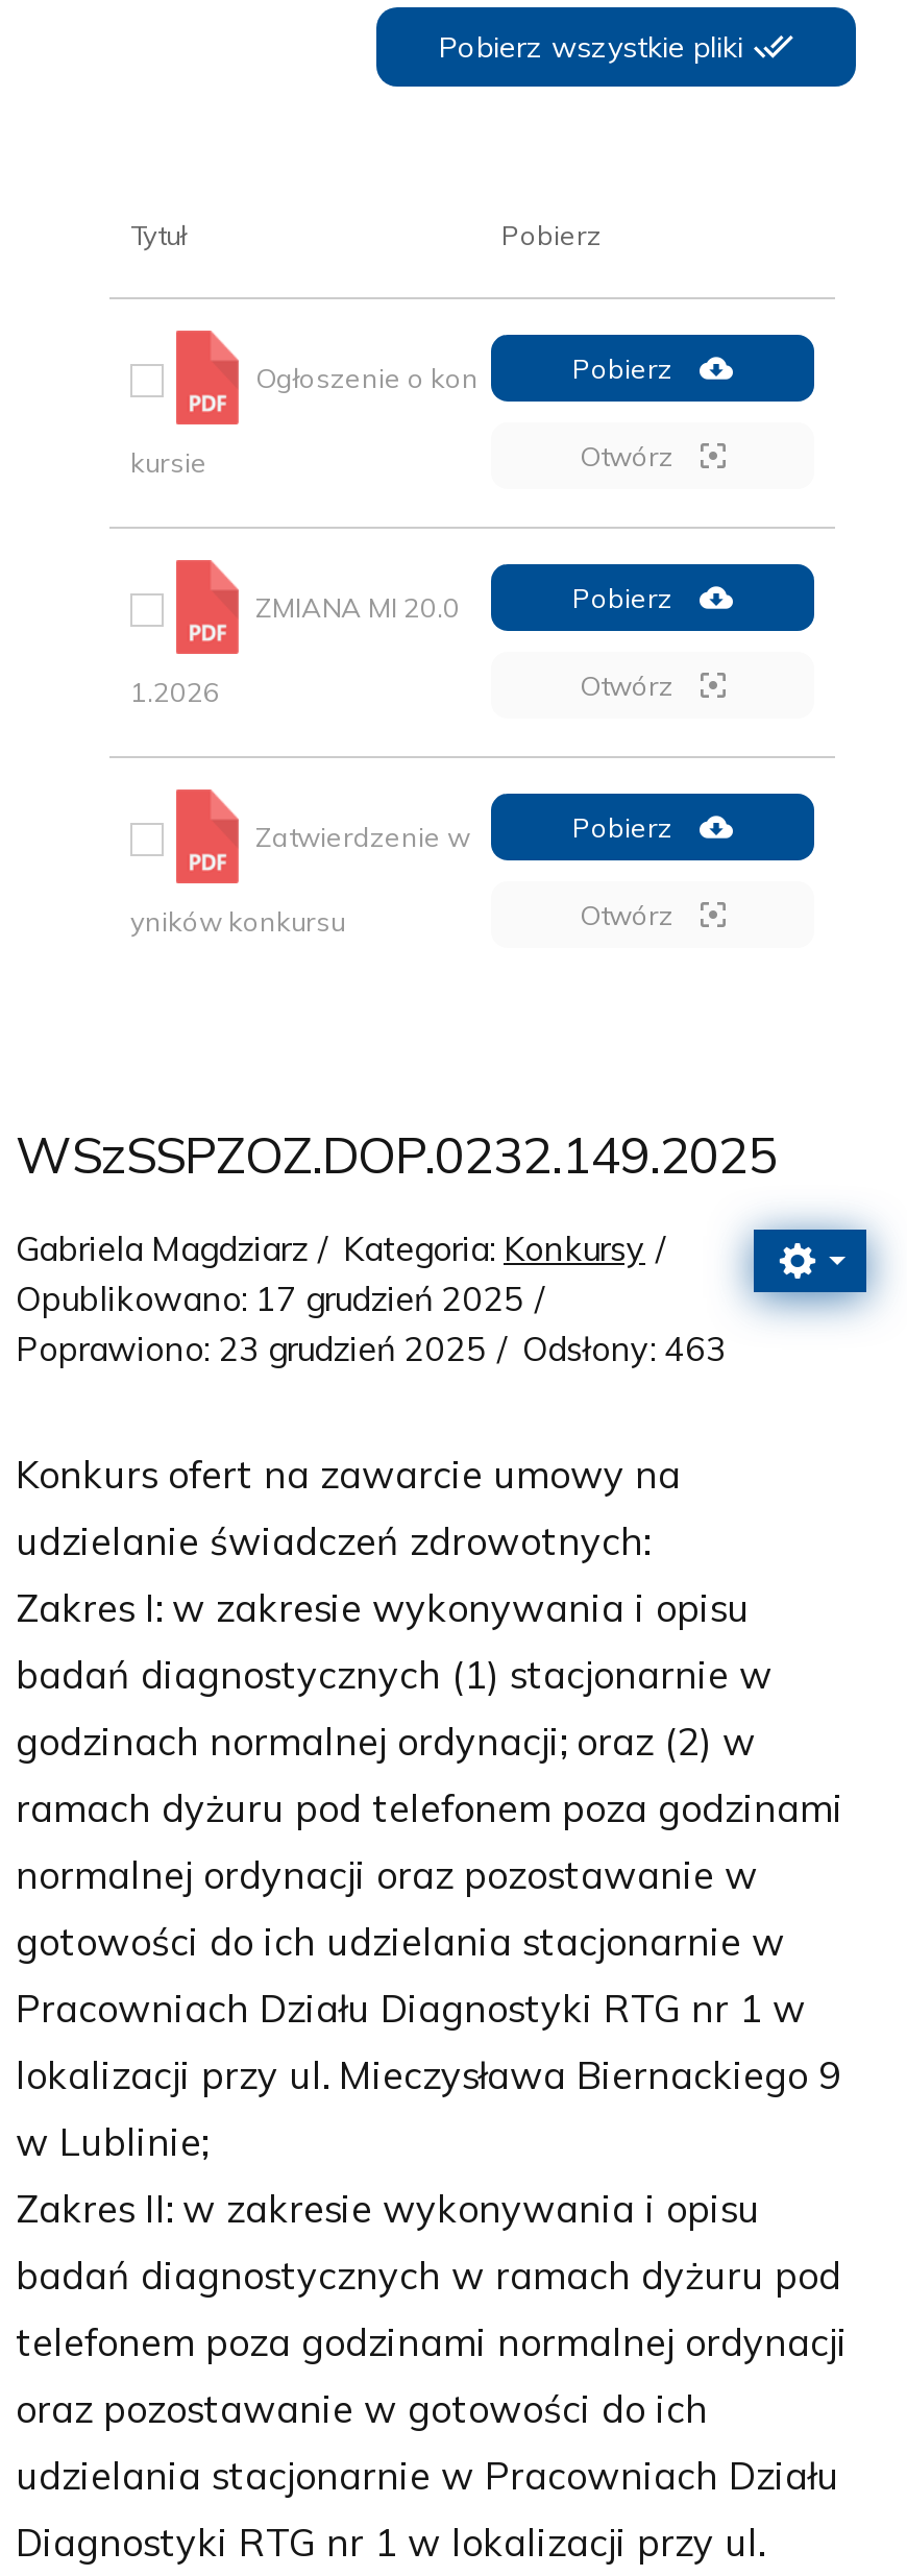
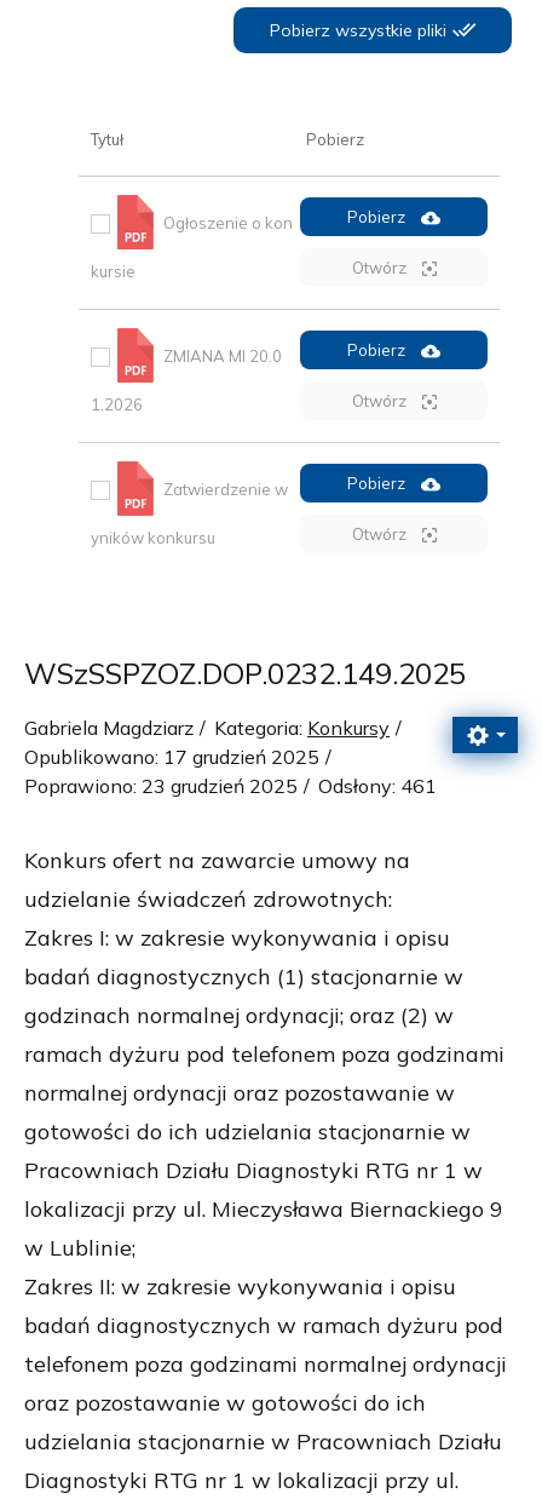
- Poprawiono: 23 grudzień 2025 Odsłony: 463
+ Poprawiono: 23 grudzień 2025 Odsłony: 461
